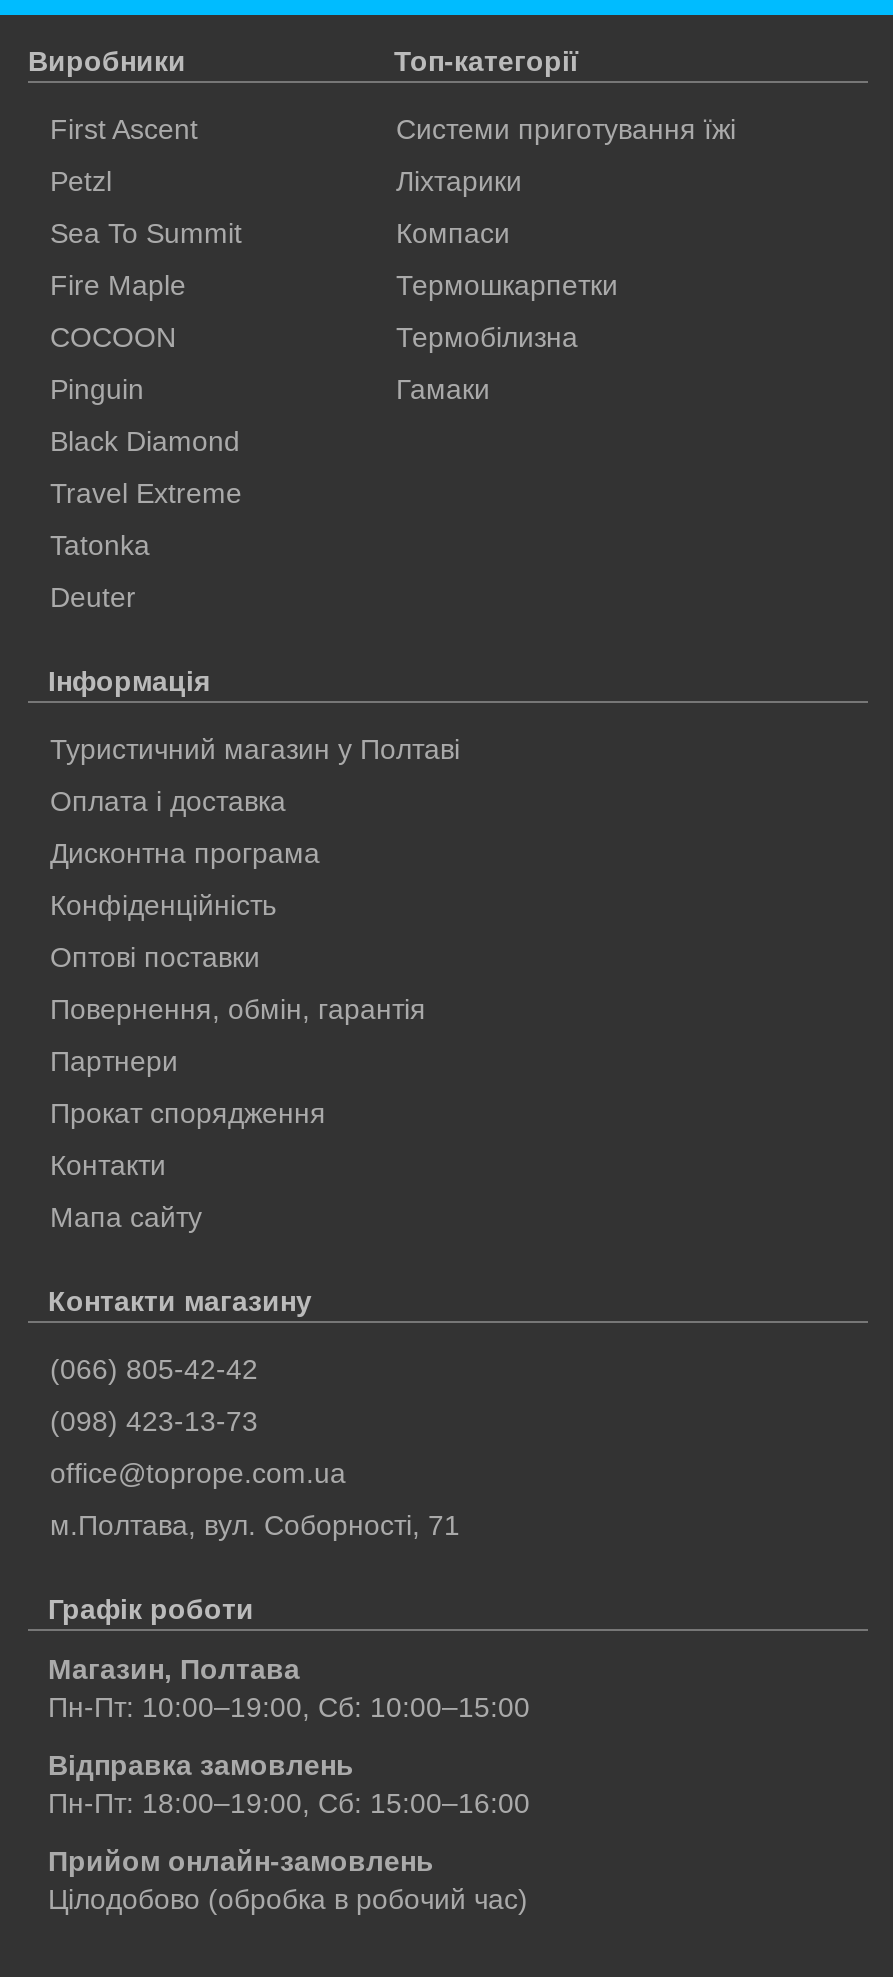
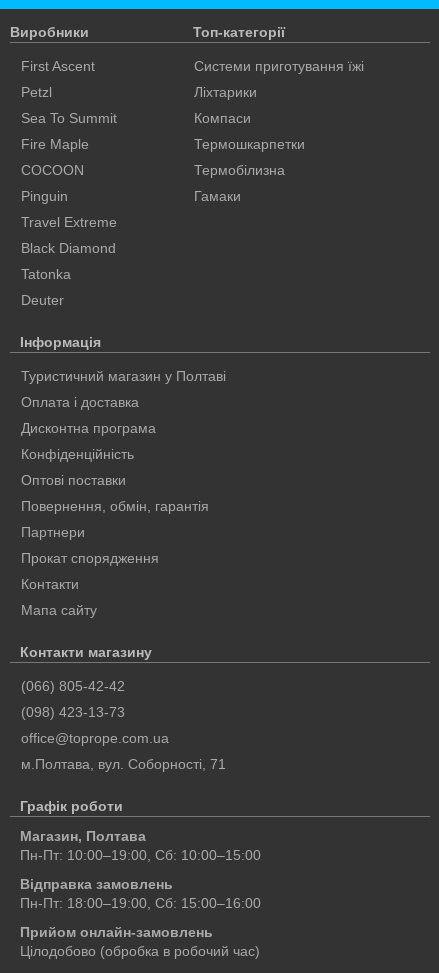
moved down: Black Diamond

moved up: Travel Extreme
